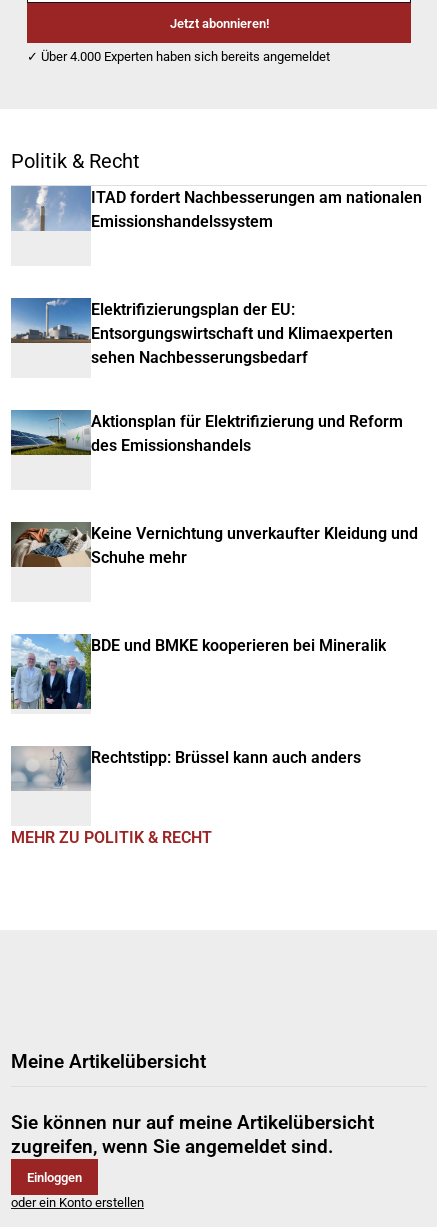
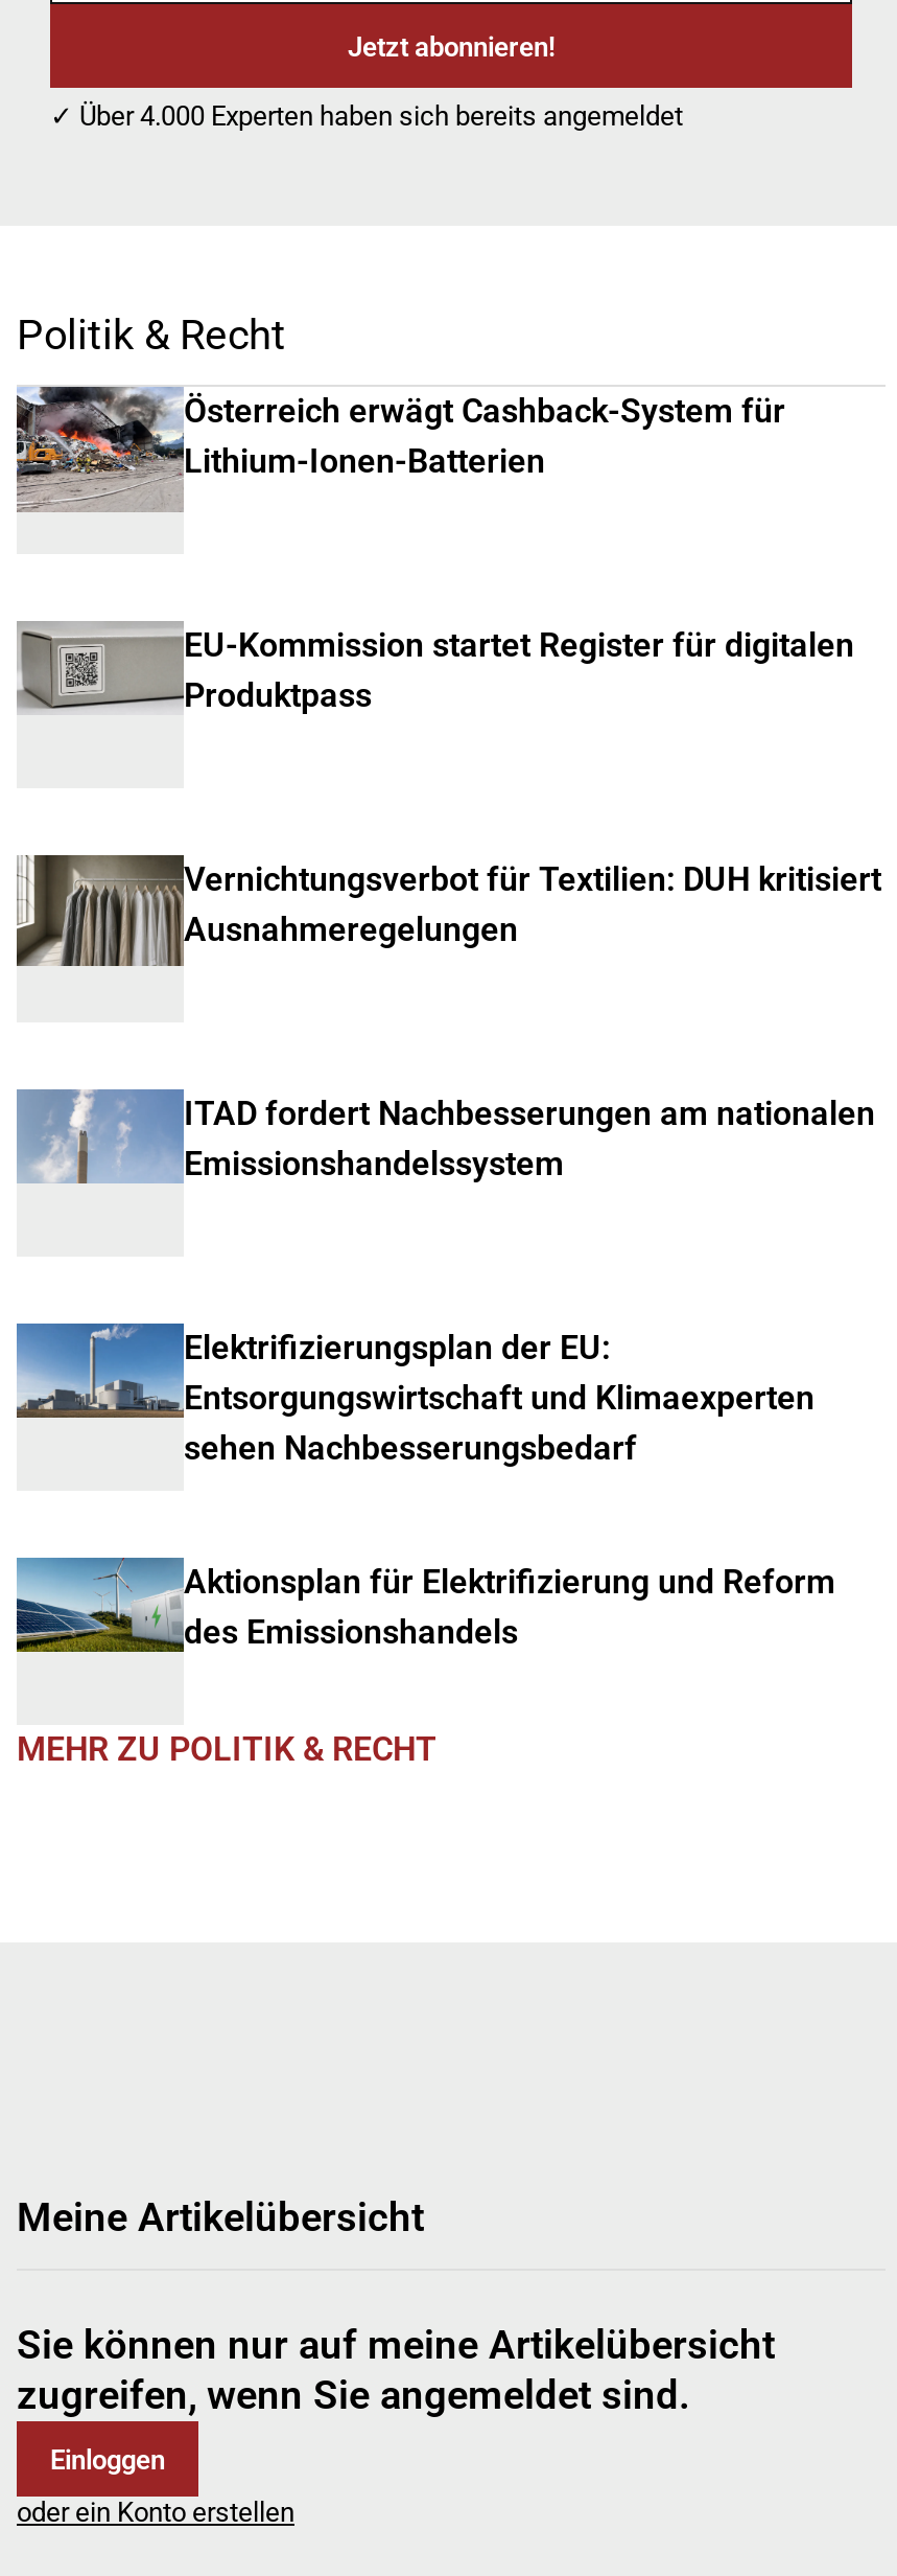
+ [image]
+ Österreich erwägt Cashback-System für
+ Lithium-Ionen-Batterien

+ [image]
+ Vernichtungsverbot für Textilien: DUH kritisiert
+ Ausnahmeregelungen

+ [image]
+ EU-Kommission startet Register für digitalen
+ Produktpass

moved down: [image] | ITAD fordert Nachbesserungen am nationalen | Emissionshandelssystem | Elektrifizierungsplan der EU: | Entsorgungswirtschaft und Klimaexperten | sehen Nachbesserungsbedarf | Aktionsplan für Elektrifizierung und Reform | des Emissionshandels

- [image]
- Keine Vernichtung unverkaufter Kleidung und
- Schuhe mehr

- [image]
- BDE und BMKE kooperieren bei Mineralik

- [image]
- Rechtstipp: Brüssel kann auch anders
